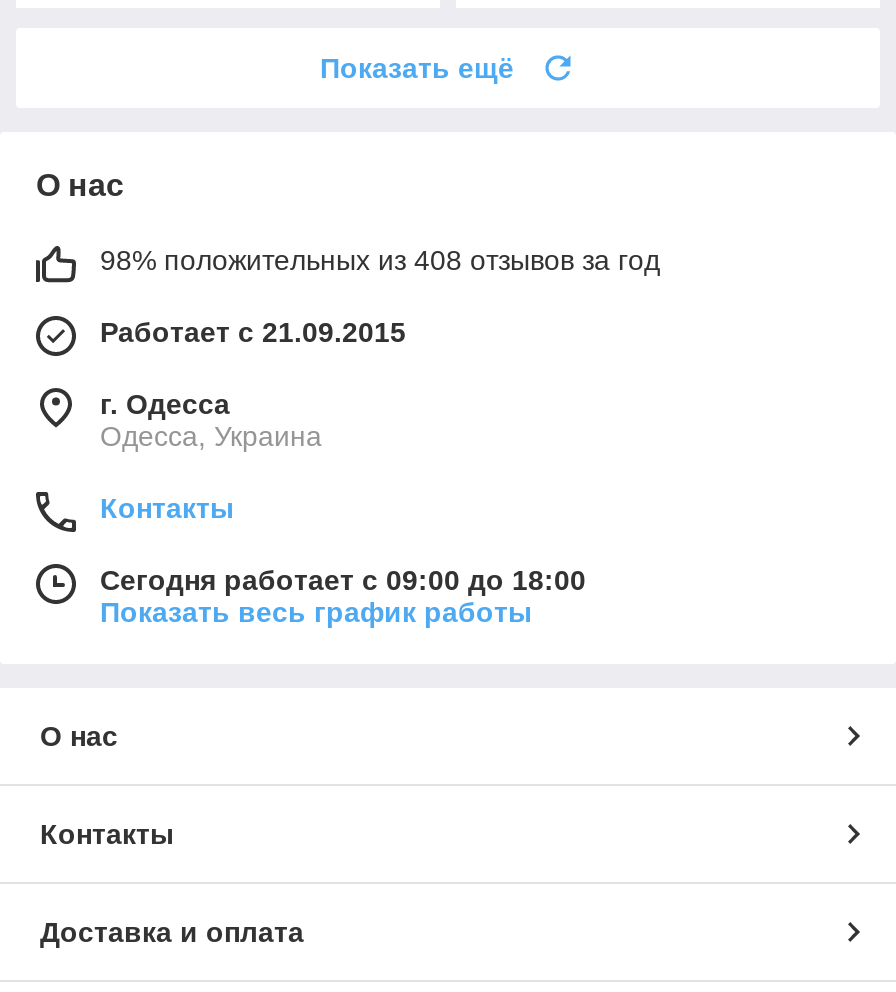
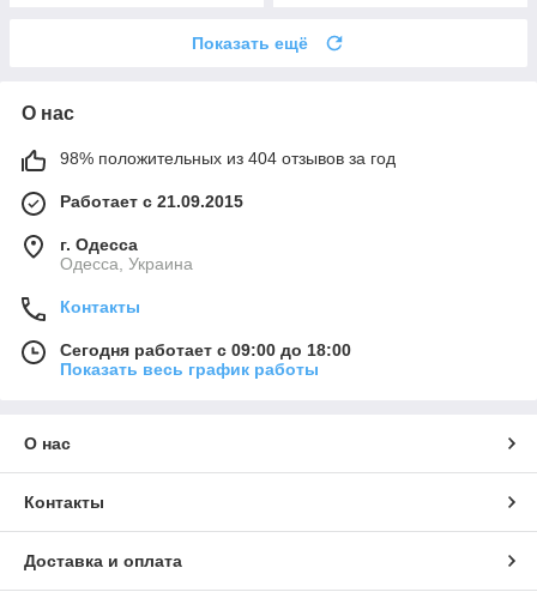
- 98% положительных из 408 отзывов за год
+ 98% положительных из 404 отзывов за год
